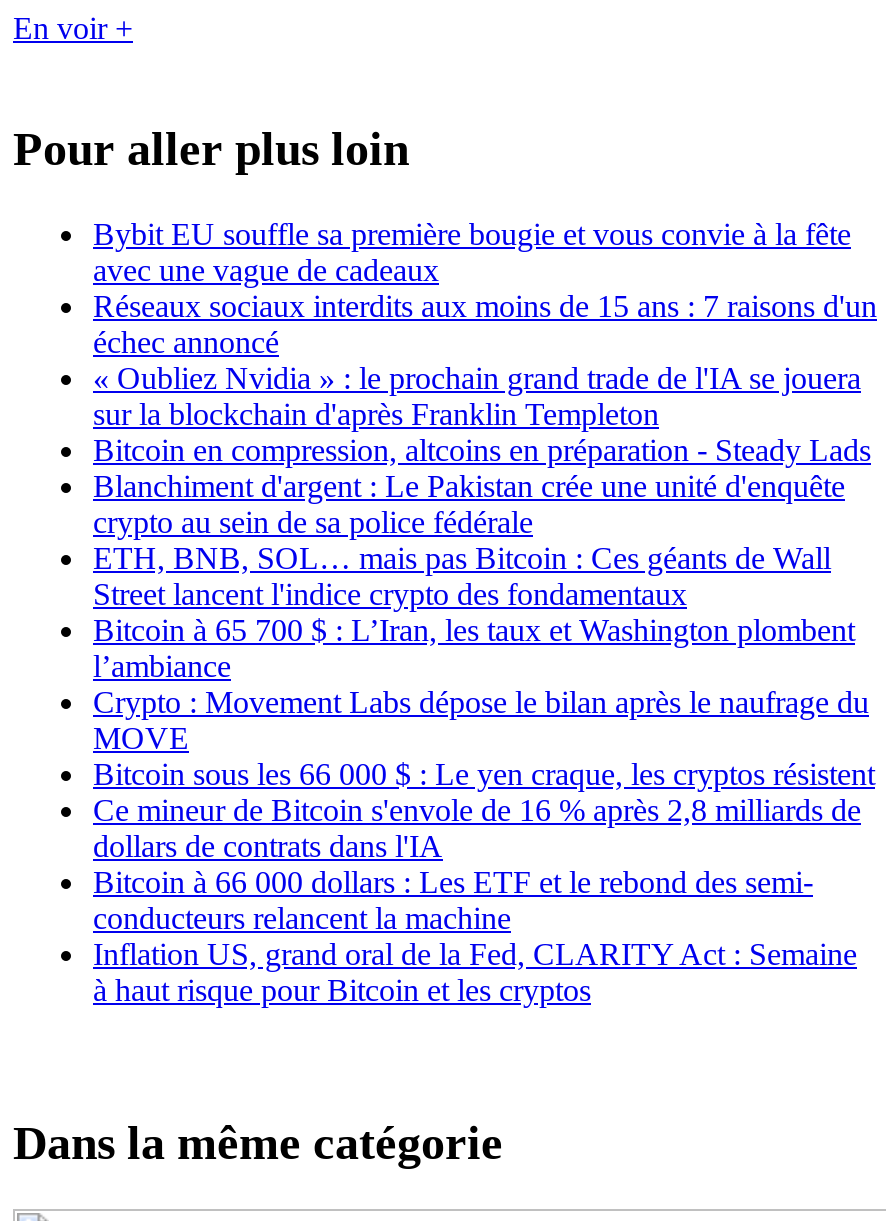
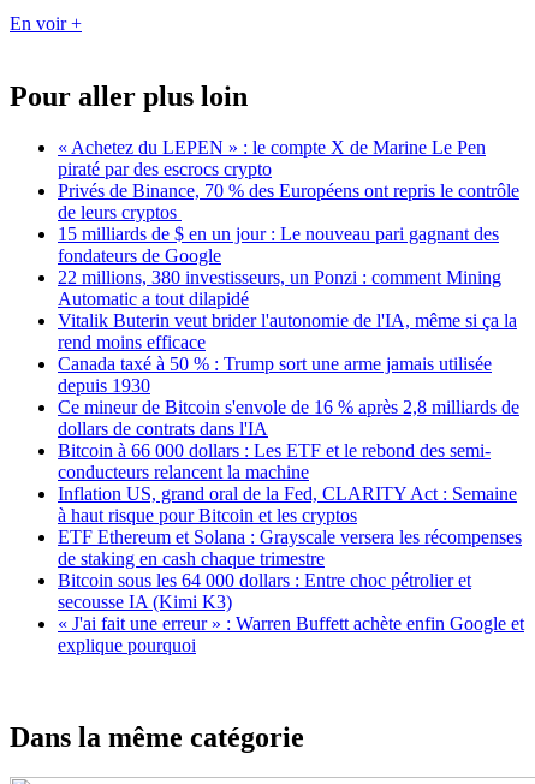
- Bybit EU souffle sa première bougie et vous convie à la fête
- avec une vague de cadeaux
- Réseaux sociaux interdits aux moins de 15 ans : 7 raisons d'un
- échec annoncé
- « Oubliez Nvidia » : le prochain grand trade de l'IA se jouera
- sur la blockchain d'après Franklin Templeton
- Bitcoin en compression, altcoins en préparation - Steady Lads
- Blanchiment d'argent : Le Pakistan crée une unité d'enquête
- crypto au sein de sa police fédérale
- ETH, BNB, SOL… mais pas Bitcoin : Ces géants de Wall
- Street lancent l'indice crypto des fondamentaux
- Bitcoin à 65 700 $ : L’Iran, les taux et Washington plombent
- l’ambiance
- Crypto : Movement Labs dépose le bilan après le naufrage du
- MOVE
- Bitcoin sous les 66 000 $ : Le yen craque, les cryptos résistent
+ « Achetez du LEPEN » : le compte X de Marine Le Pen
+ piraté par des escrocs crypto
+ Privés de Binance, 70 % des Européens ont repris le contrôle
+ de leurs cryptos
+ 15 milliards de $ en un jour : Le nouveau pari gagnant des
+ fondateurs de Google
+ 22 millions, 380 investisseurs, un Ponzi : comment Mining
+ Automatic a tout dilapidé
+ Vitalik Buterin veut brider l'autonomie de l'IA, même si ça la
+ rend moins efficace
+ Canada taxé à 50 % : Trump sort une arme jamais utilisée
+ depuis 1930

moved up: Ce mineur de Bitcoin s'envole de 16 % après 2,8 milliards de | dollars de contrats dans l'IA | Bitcoin à 66 000 dollars : Les ETF et le rebond des semi- | conducteurs relancent la machine | Inflation US, grand oral de la Fed, CLARITY Act : Semaine | à haut risque pour Bitcoin et les cryptos

+ ETF Ethereum et Solana : Grayscale versera les récompenses
+ de staking en cash chaque trimestre
+ Bitcoin sous les 64 000 dollars : Entre choc pétrolier et
+ secousse IA (Kimi K3)
+ « J'ai fait une erreur » : Warren Buffett achète enfin Google et
+ explique pourquoi
